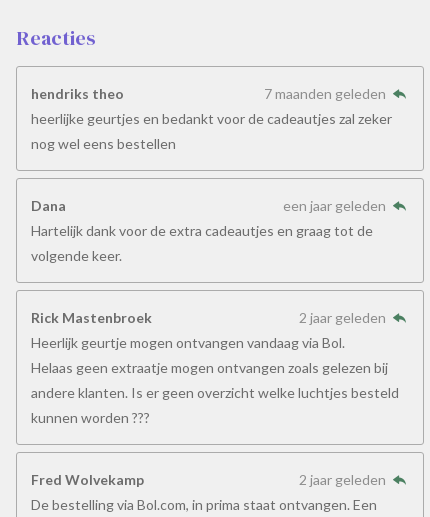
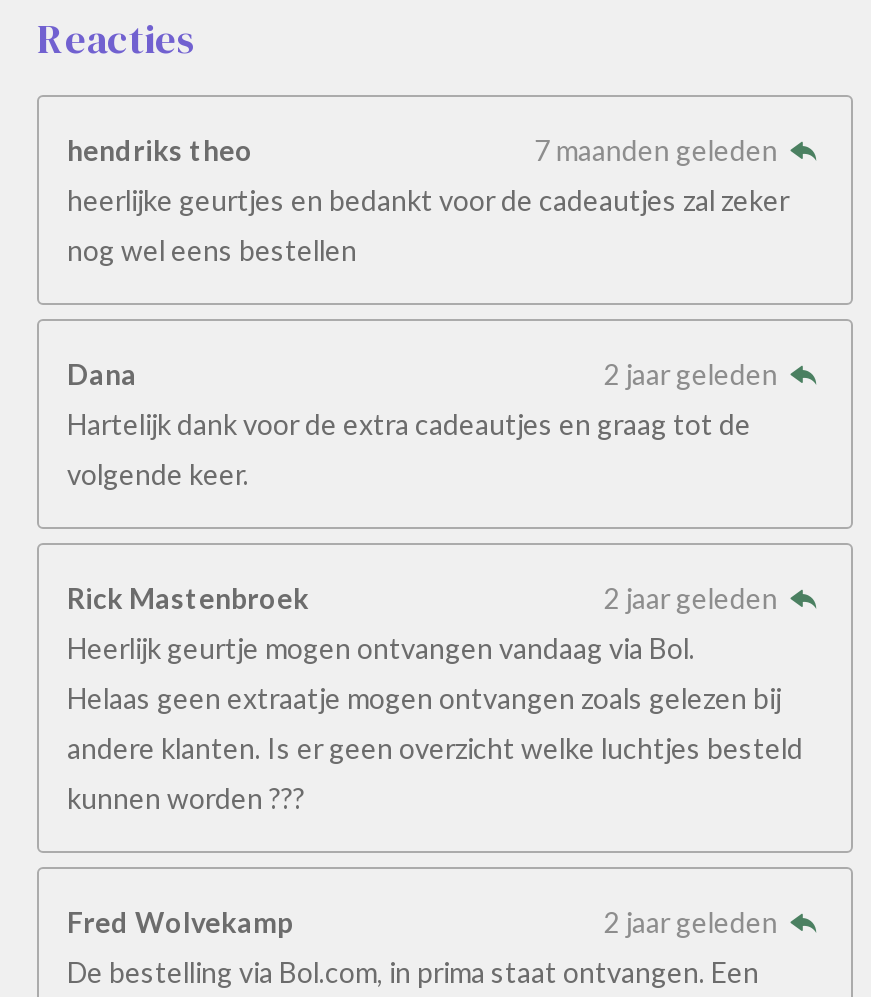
- een jaar geleden
+ 2 jaar geleden
